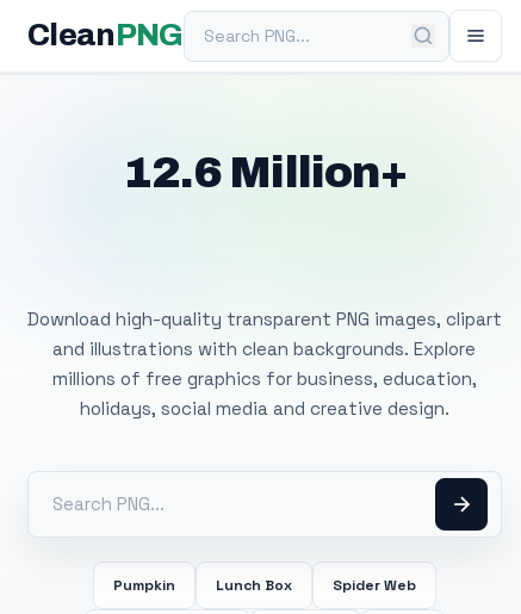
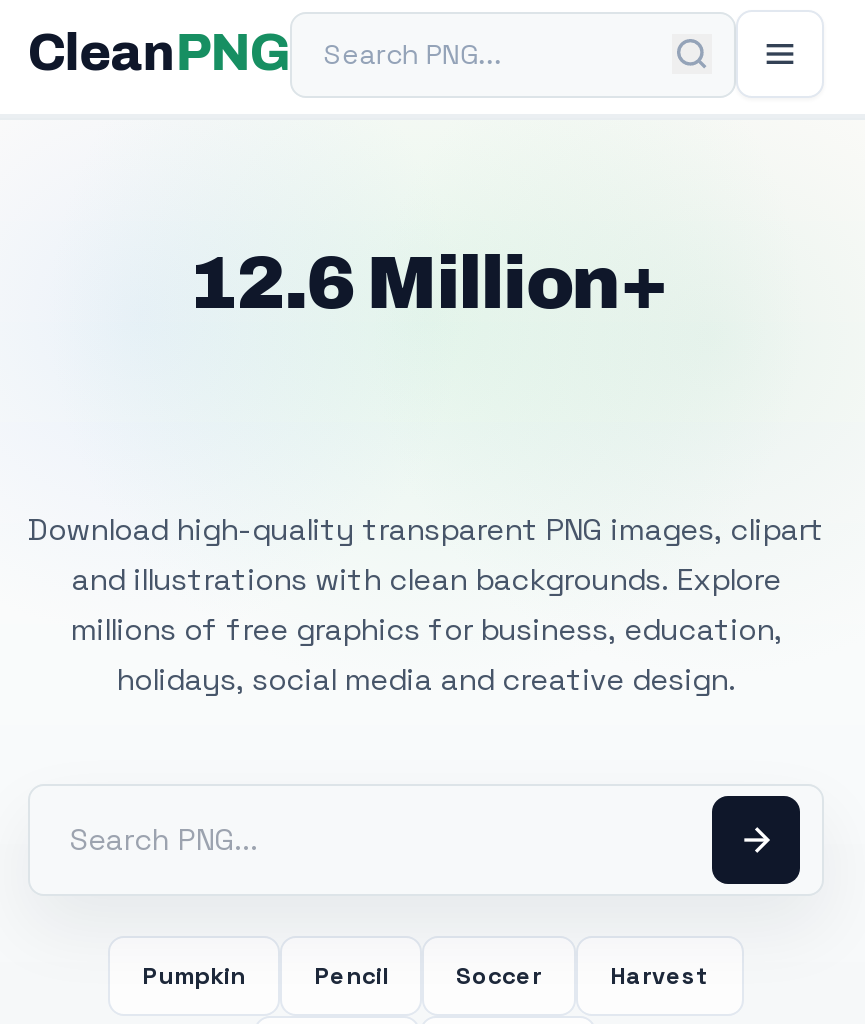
- Lunch Box
- Spider Web
+ Pencil
+ Soccer
+ Harvest
